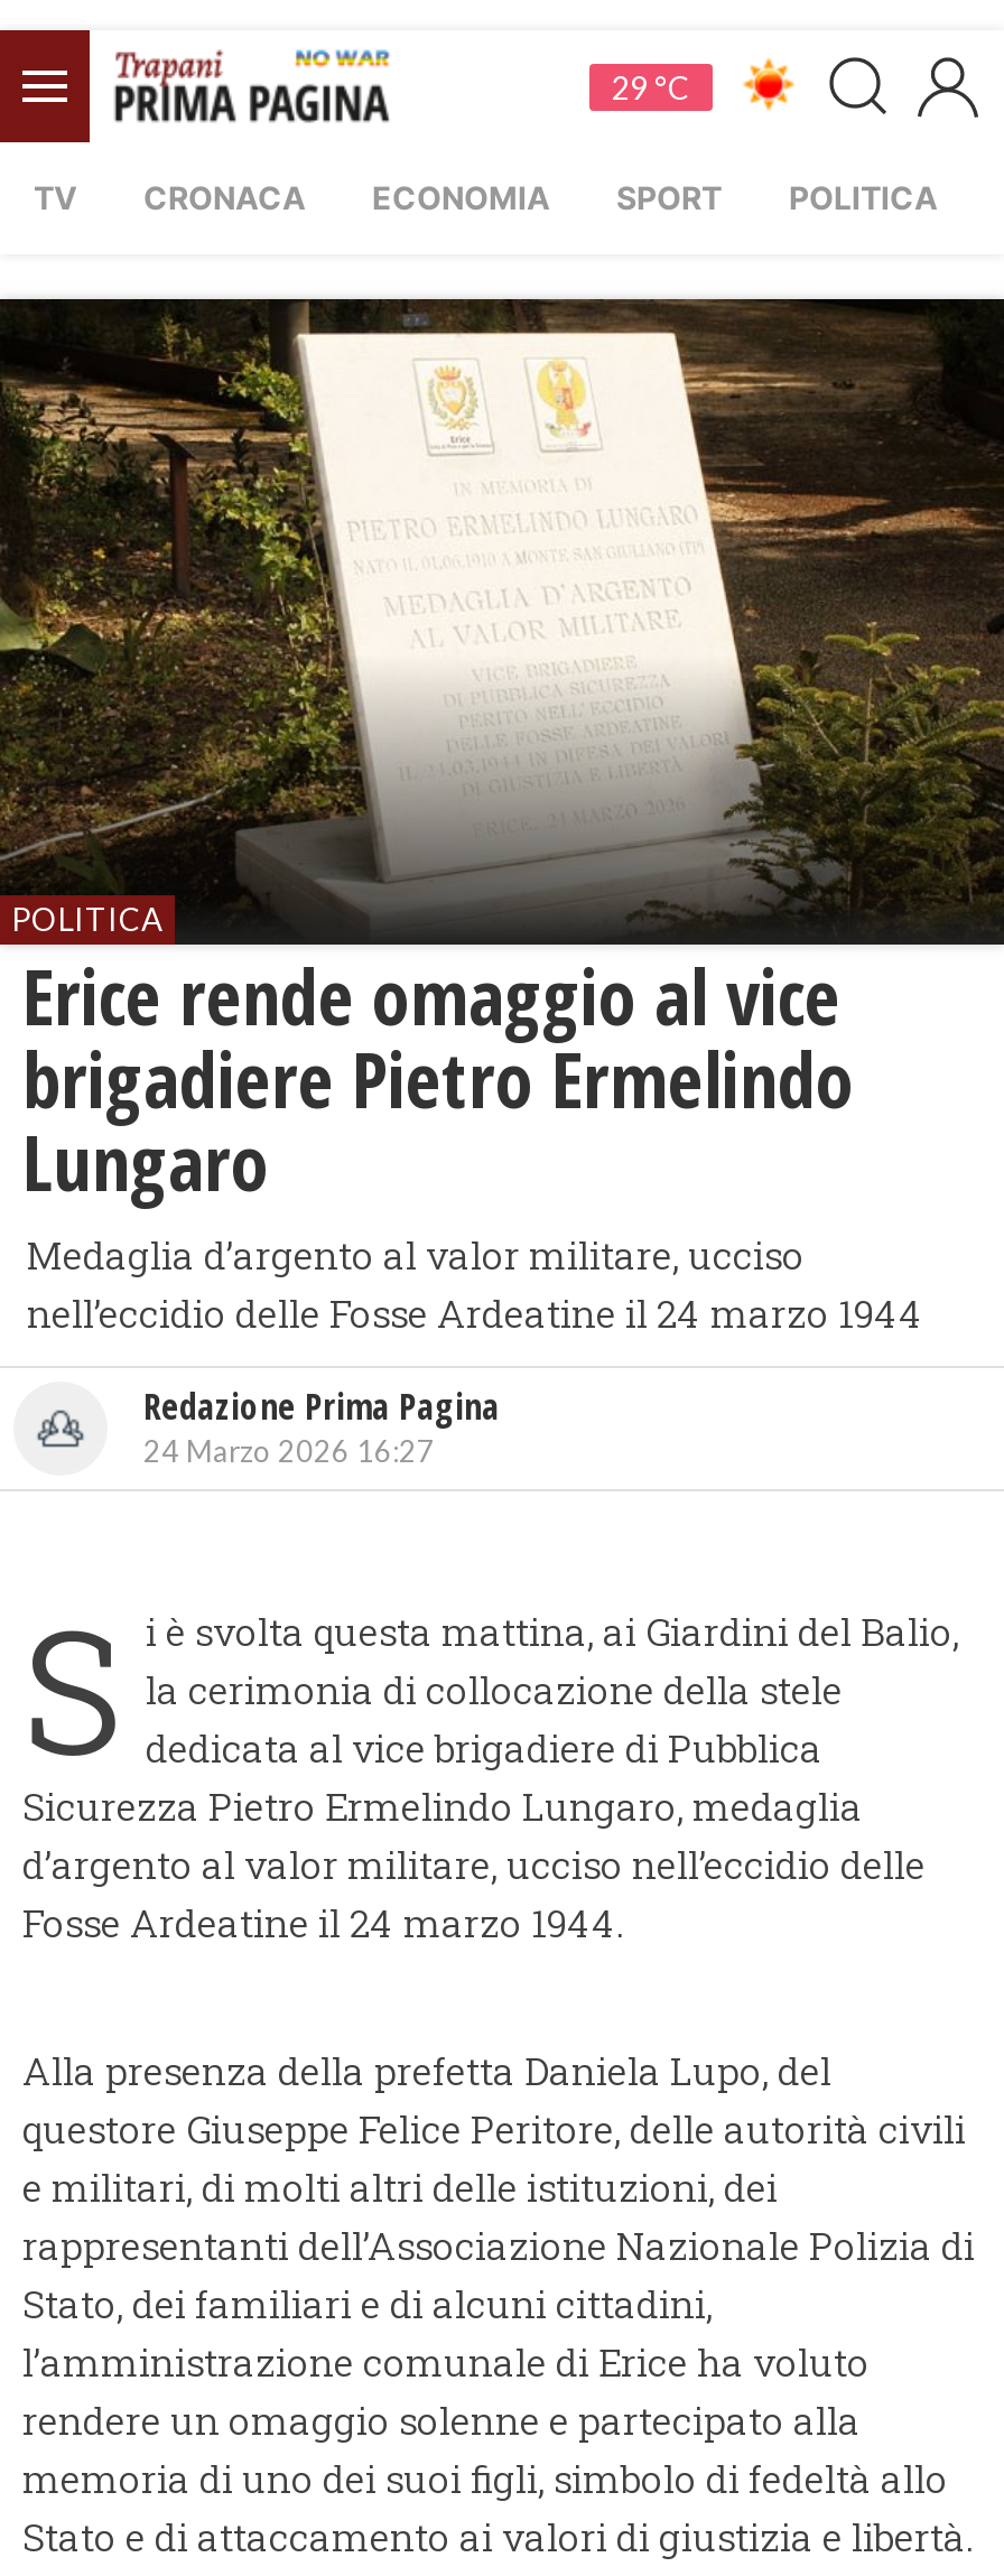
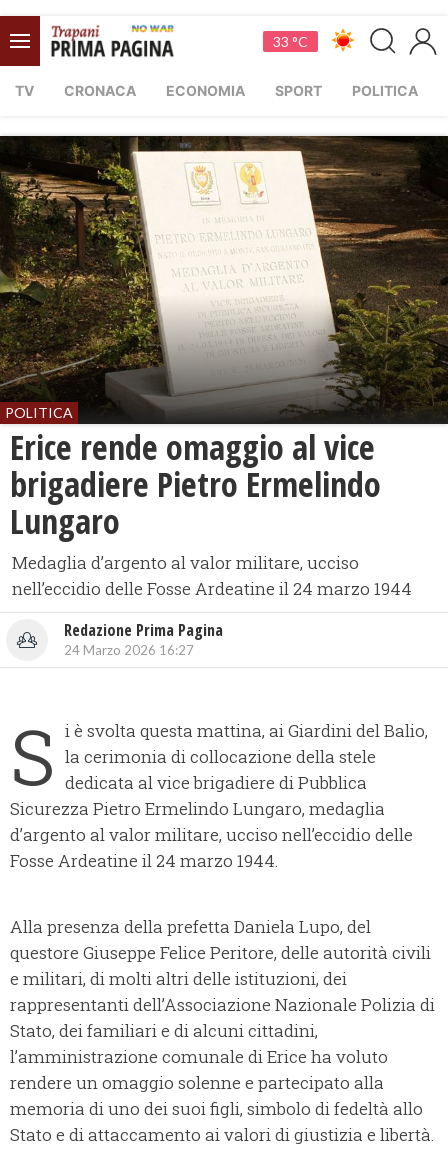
- 29 °C
+ 33 °C
